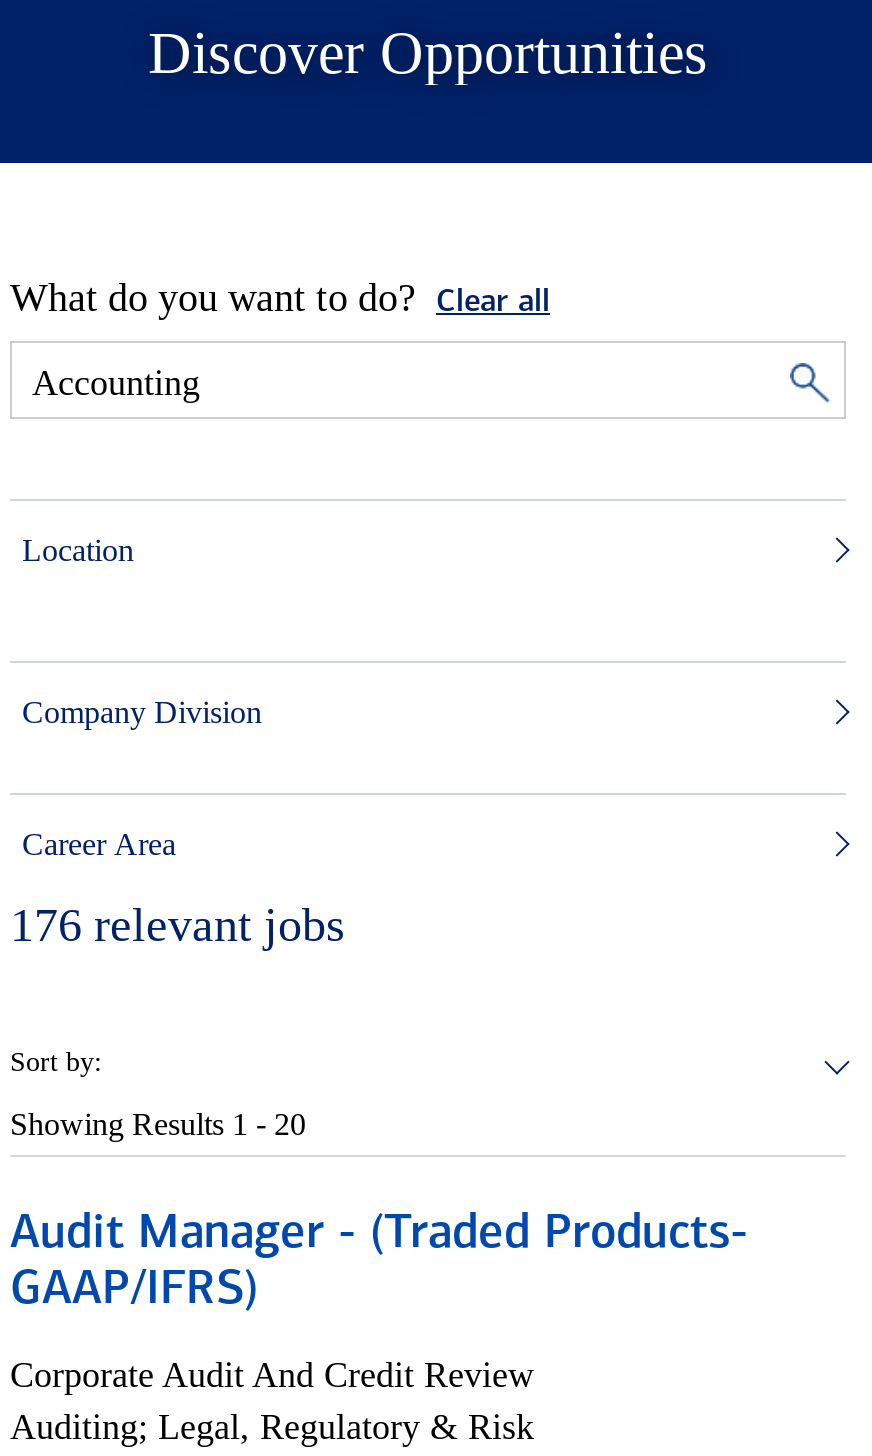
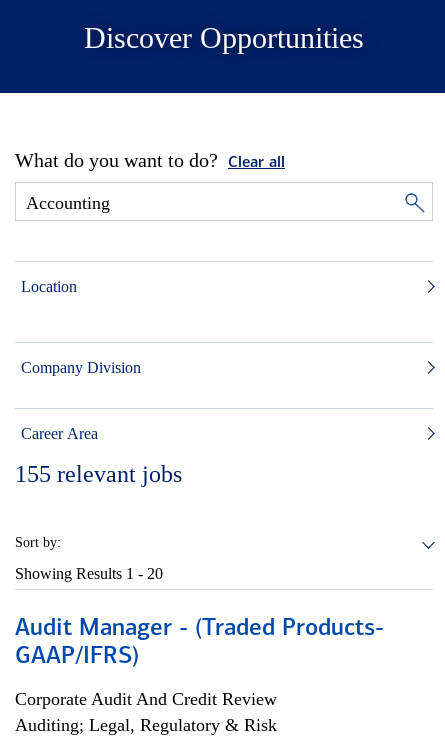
- 176 relevant jobs
+ 155 relevant jobs
